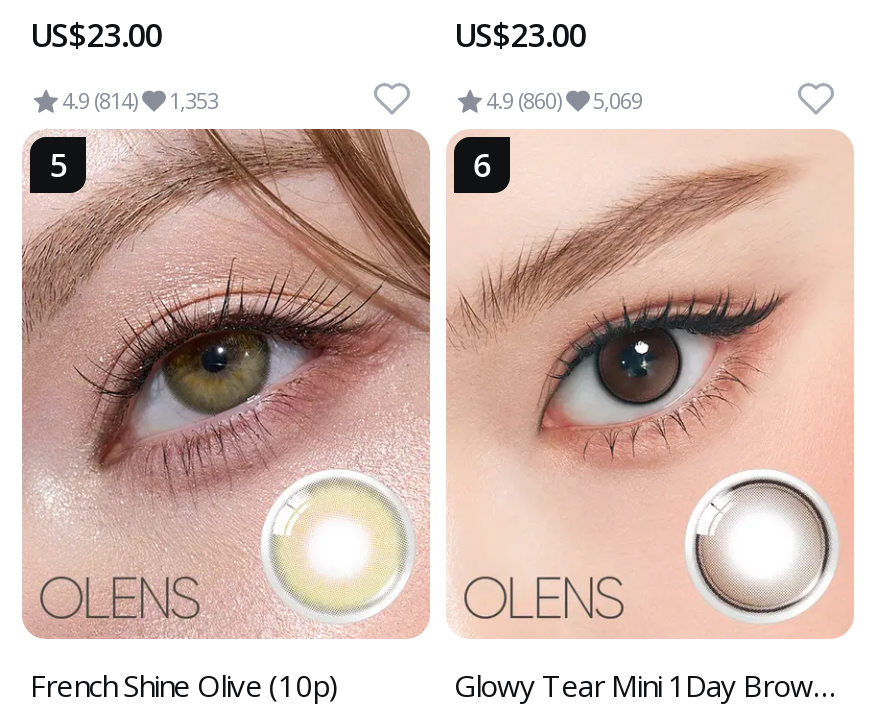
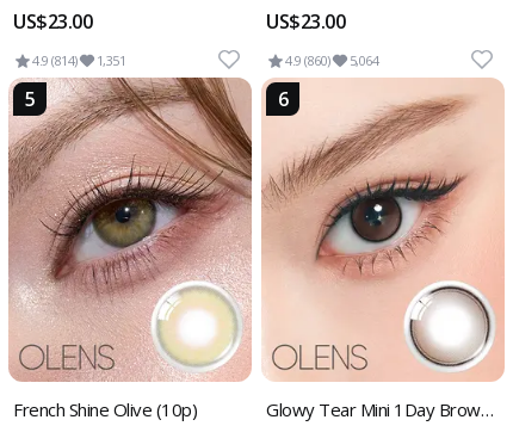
- 4.9 (814) 1,353
+ 4.9 (814) 1,351

- 4.9 (860) 5,069
+ 4.9 (860) 5,064
